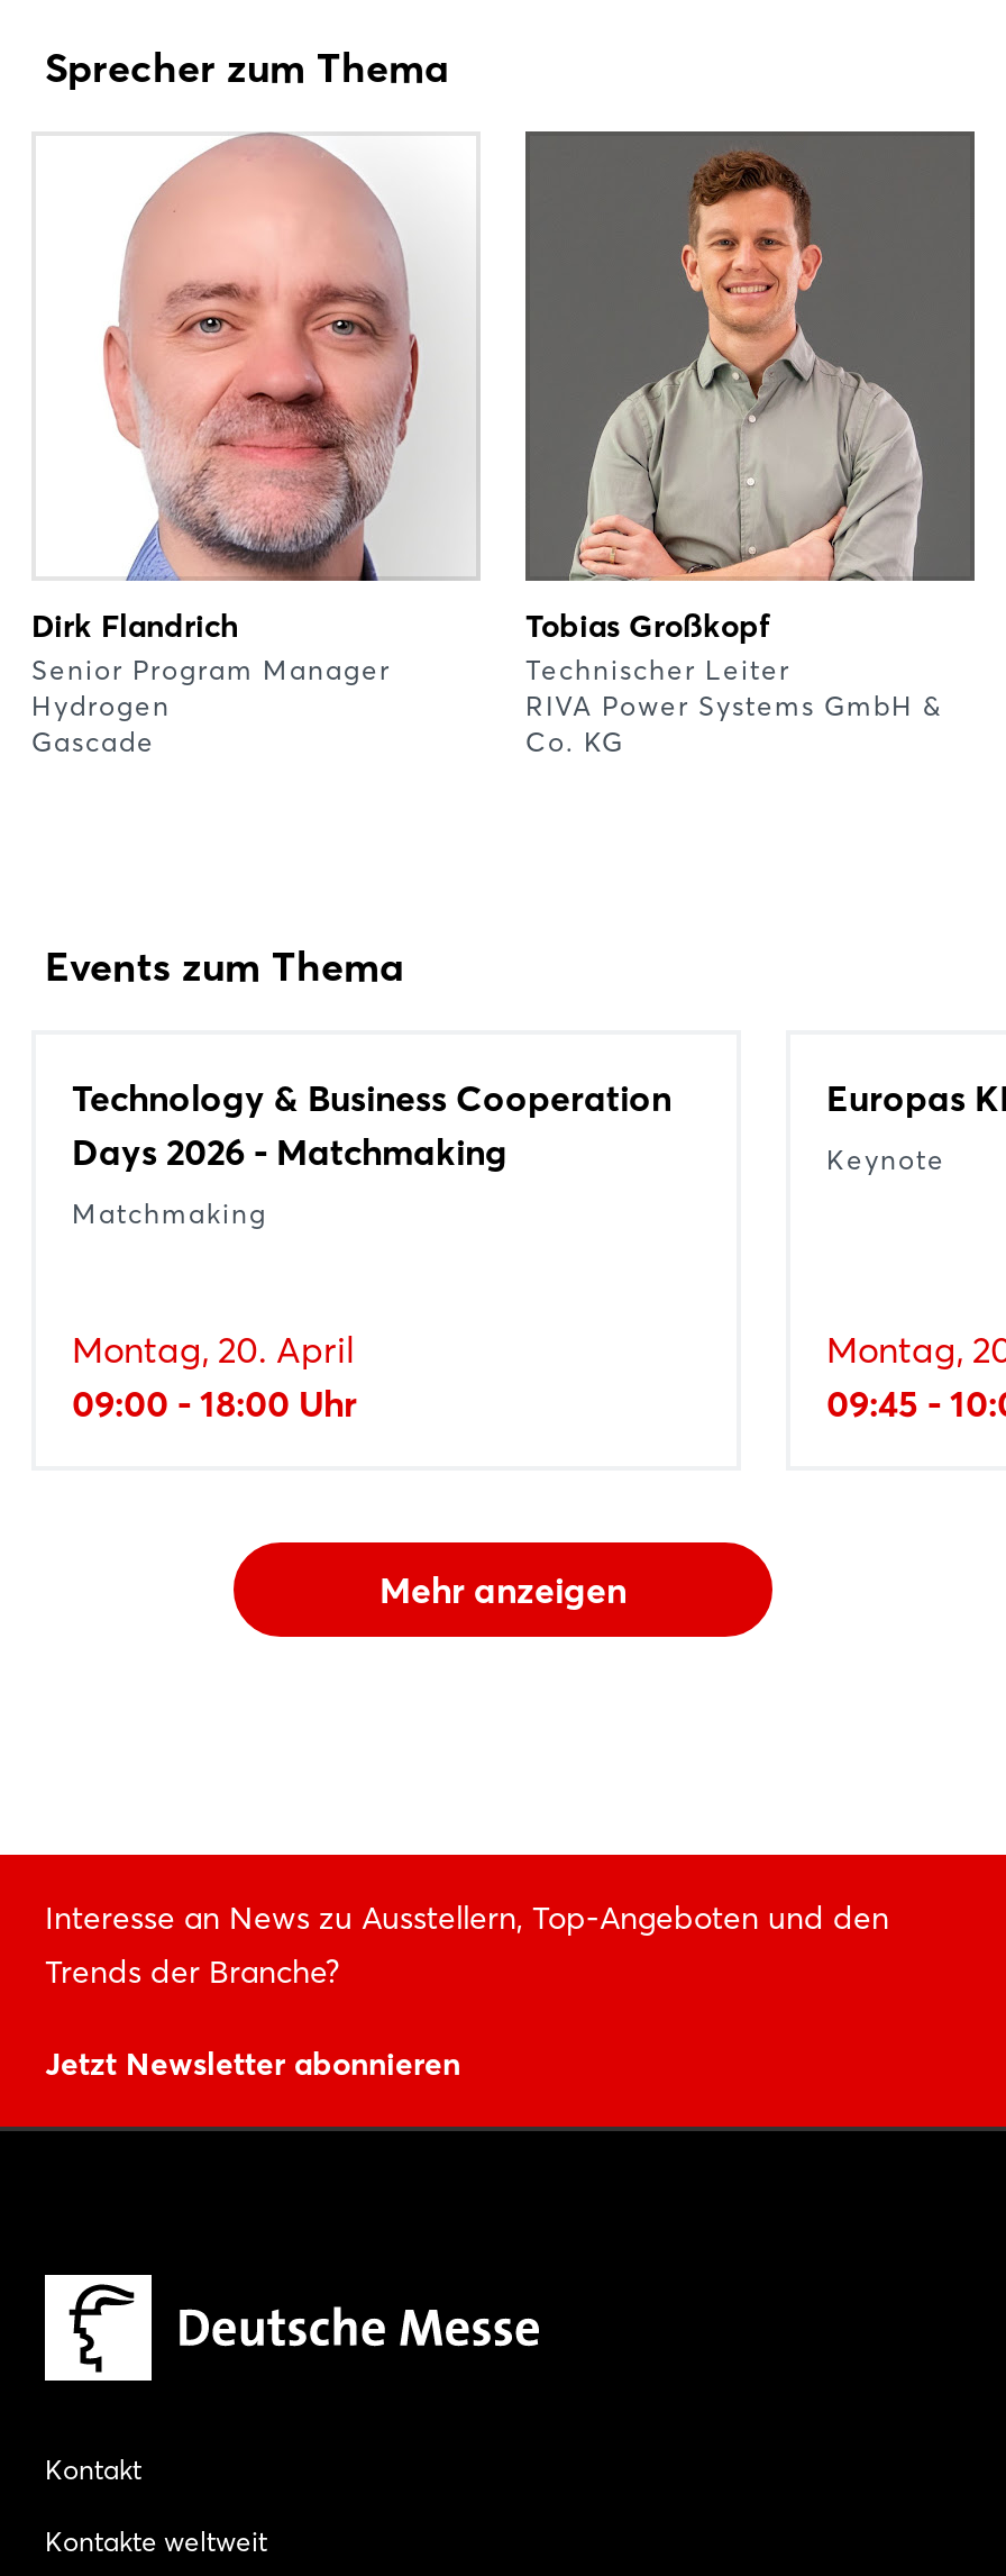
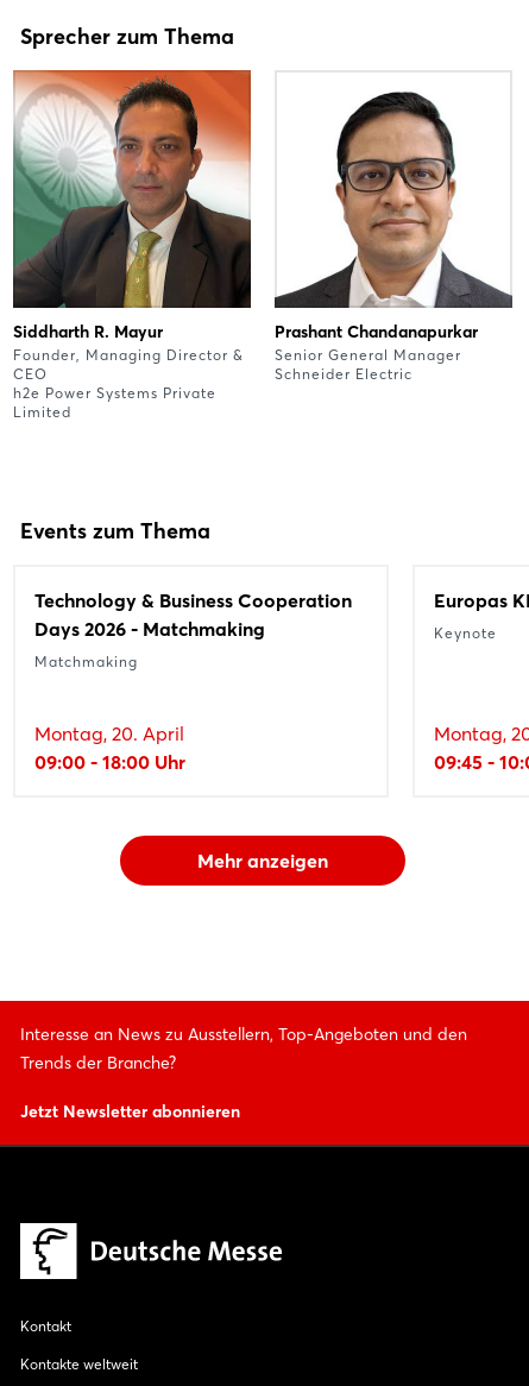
- [image]
- Dirk Flandrich
- Senior Program Manager
- Hydrogen
- Gascade
+ [image]
+ Siddharth R. Mayur
+ Founder, Managing Director &
+ CEO
+ h2e Power Systems Private
+ Limited

- [image]
- Tobias Großkopf
- Technischer Leiter
- RIVA Power Systems GmbH &
- Co. KG
+ [image]
+ Prashant Chandanapurkar
+ Senior General Manager
+ Schneider Electric
